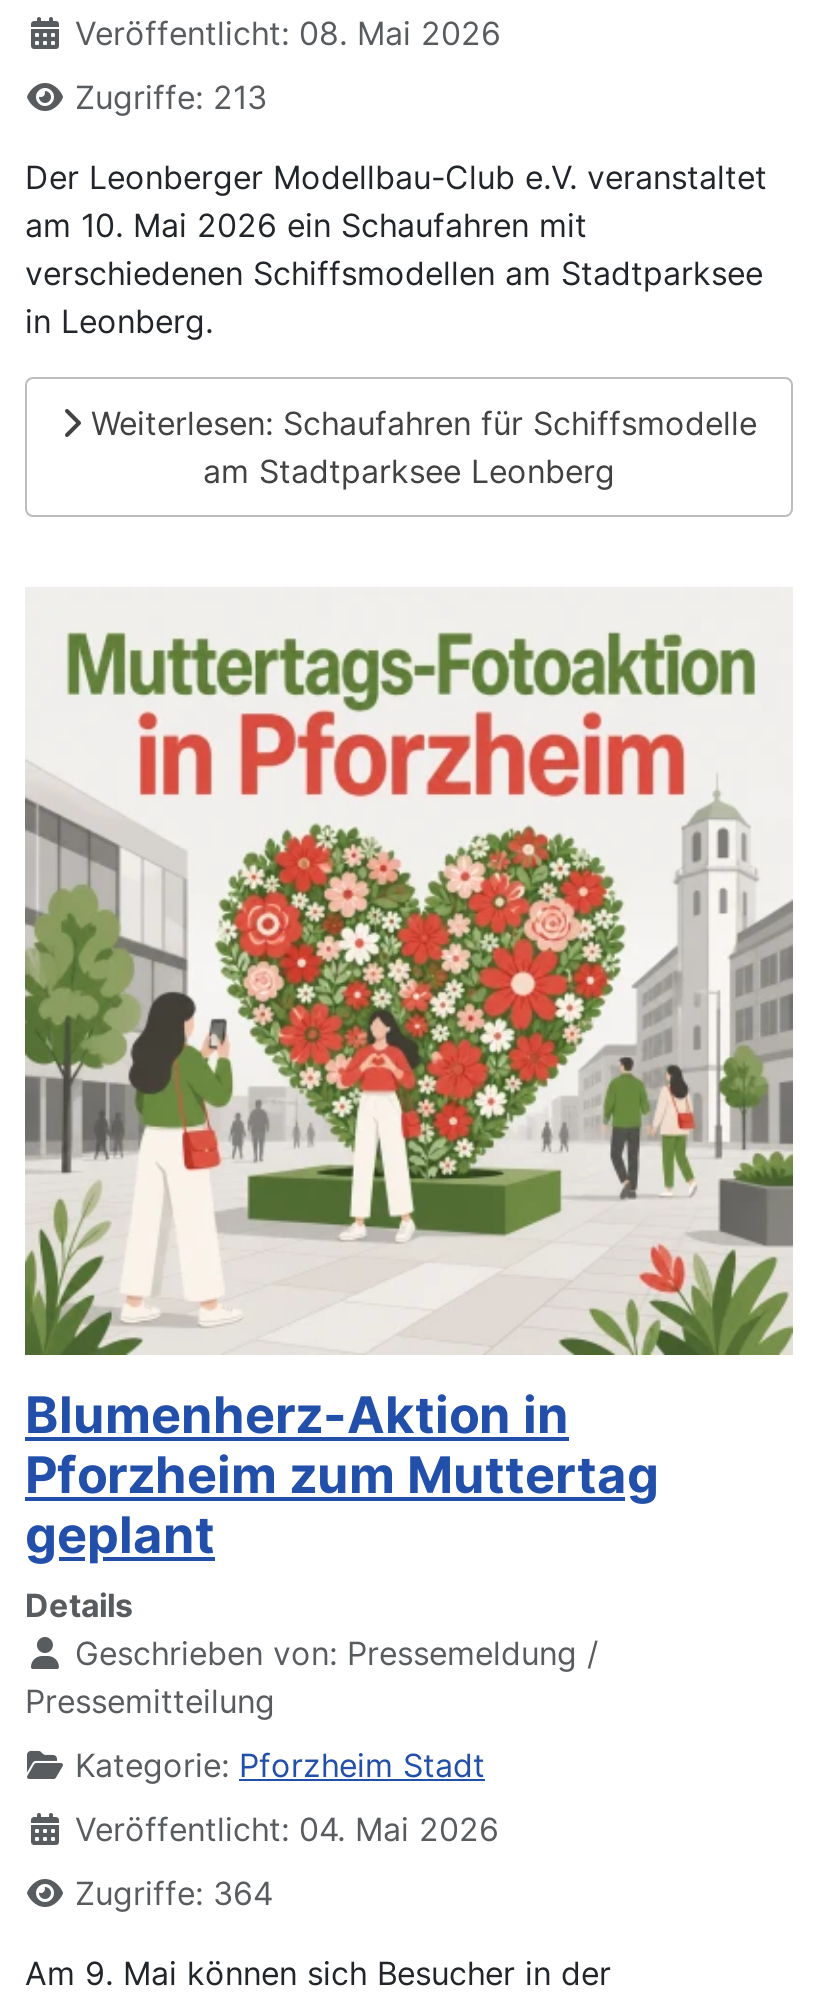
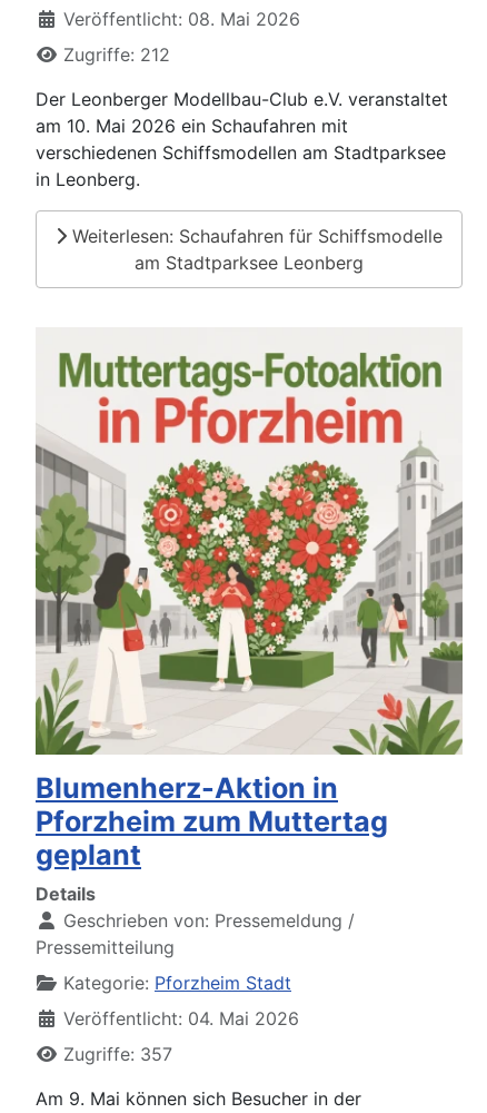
- Zugriffe: 213
+ Zugriffe: 212

- Zugriffe: 364
+ Zugriffe: 357
